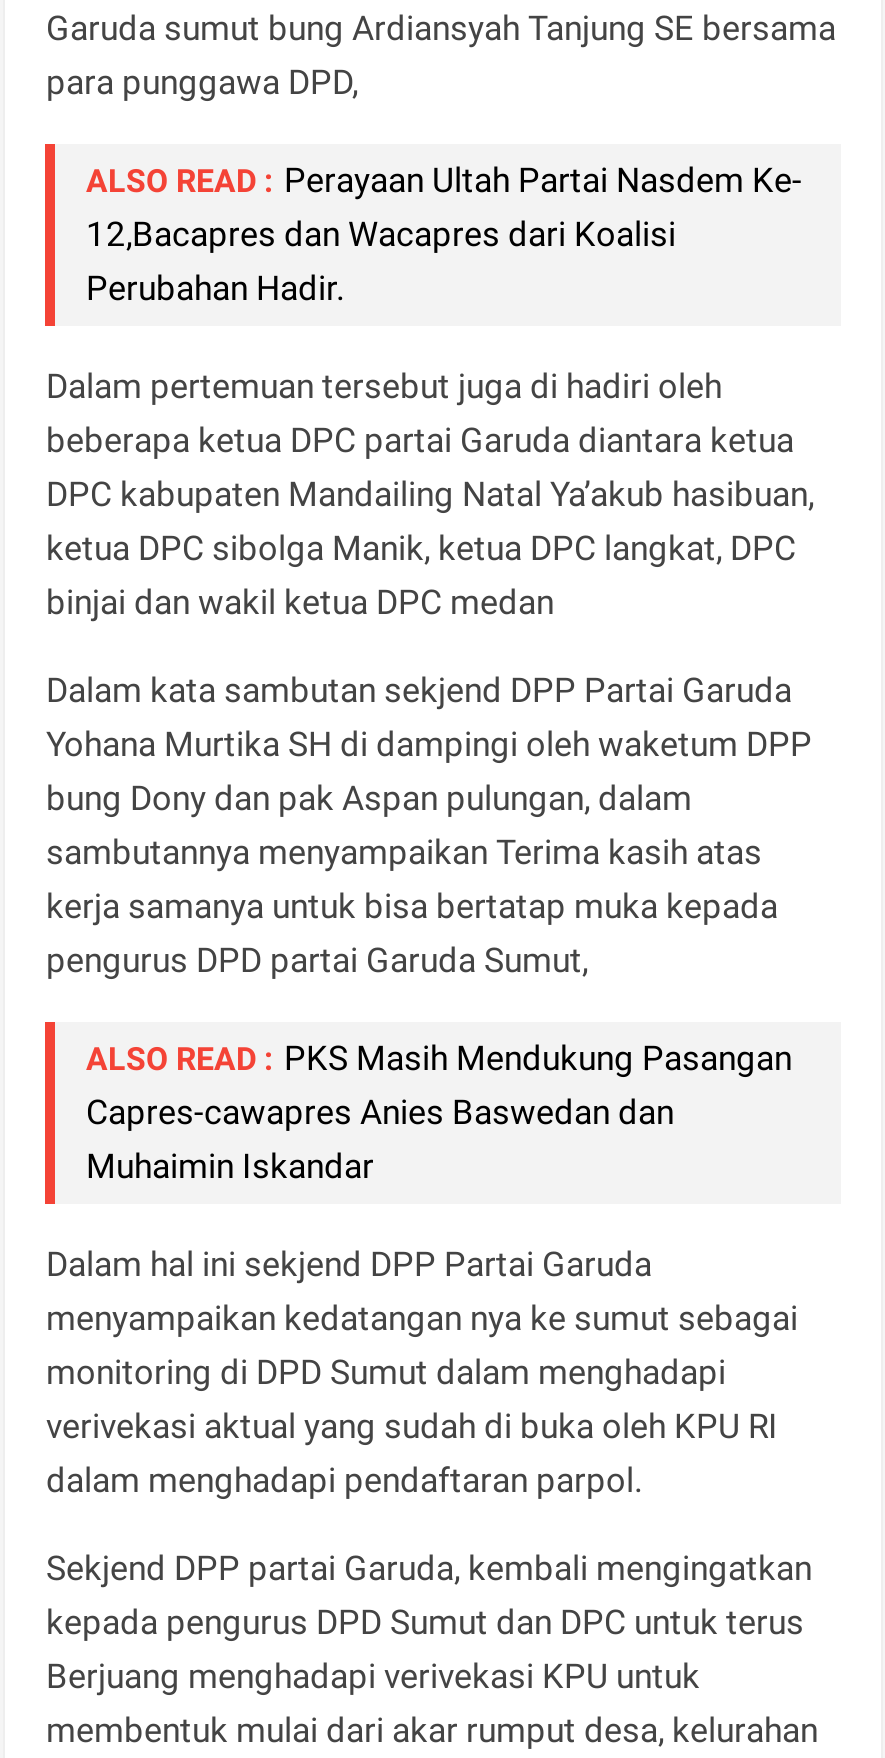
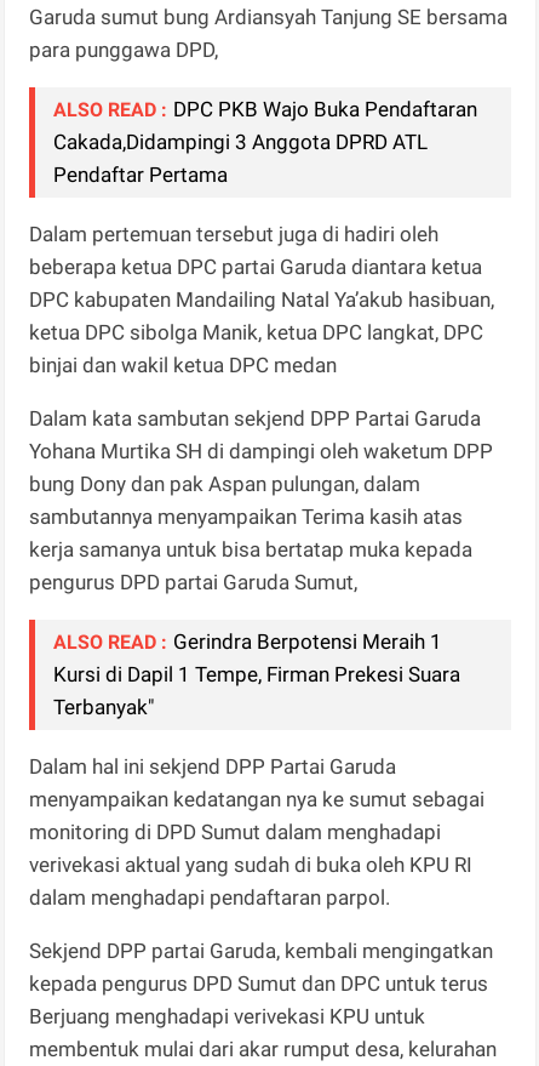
- ALSO READ : Perayaan Ultah Partai Nasdem Ke-
- 12,Bacapres dan Wacapres dari Koalisi
- Perubahan Hadir.
+ ALSO READ : DPC PKB Wajo Buka Pendaftaran
+ Cakada,Didampingi 3 Anggota DPRD ATL
+ Pendaftar Pertama

- ALSO READ : PKS Masih Mendukung Pasangan
- Capres-cawapres Anies Baswedan dan
- Muhaimin Iskandar
+ ALSO READ : Gerindra Berpotensi Meraih 1
+ Kursi di Dapil 1 Tempe, Firman Prekesi Suara
+ Terbanyak"
